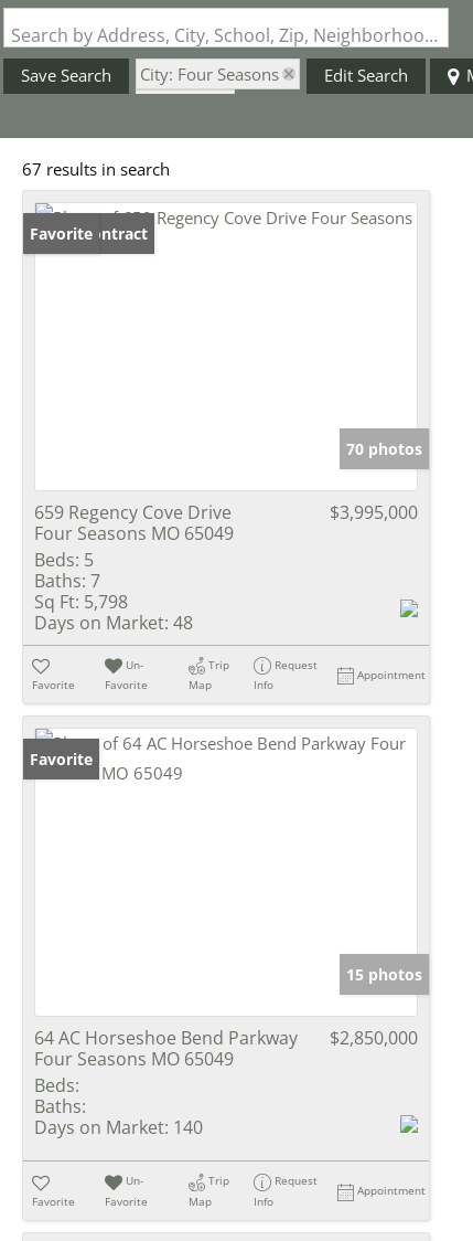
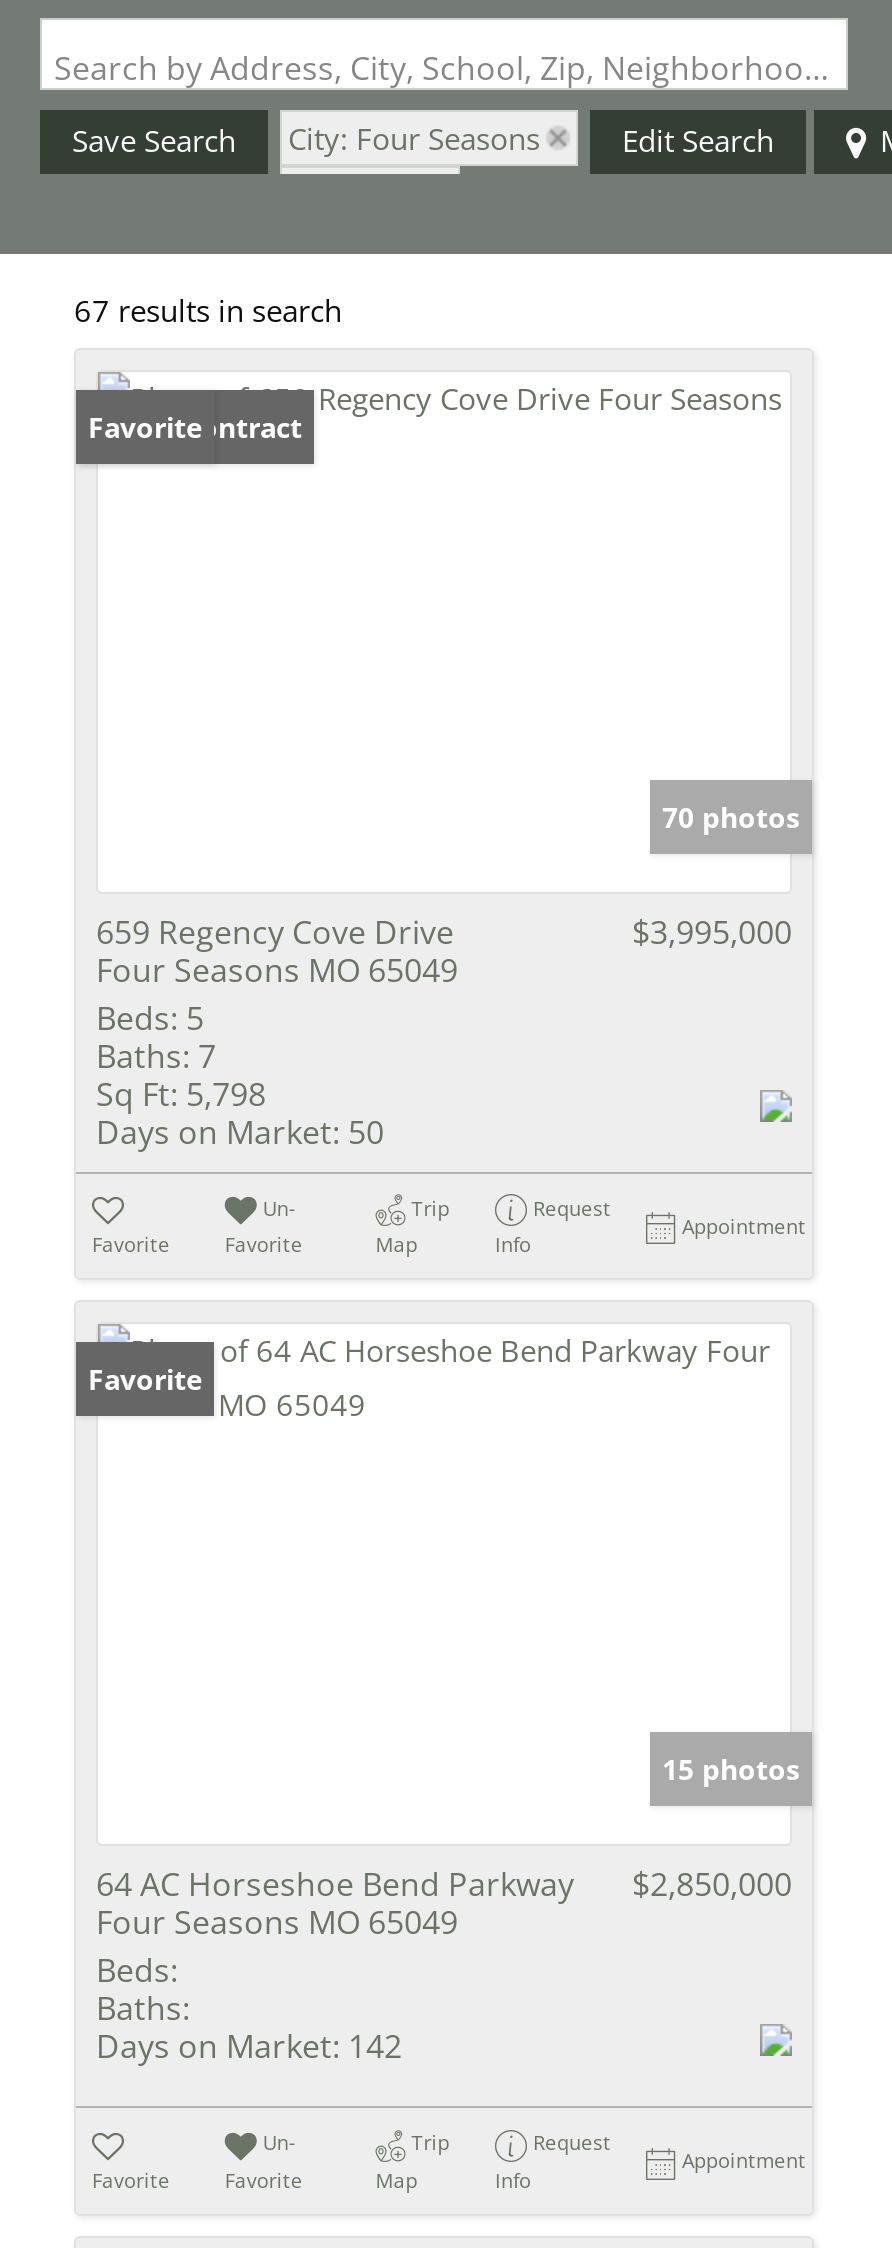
- Days on Market: 48
+ Days on Market: 50

- Days on Market: 140
+ Days on Market: 142
